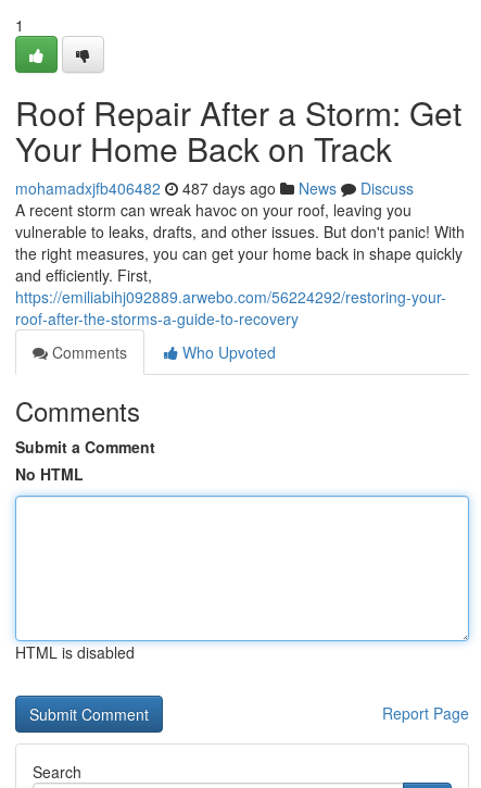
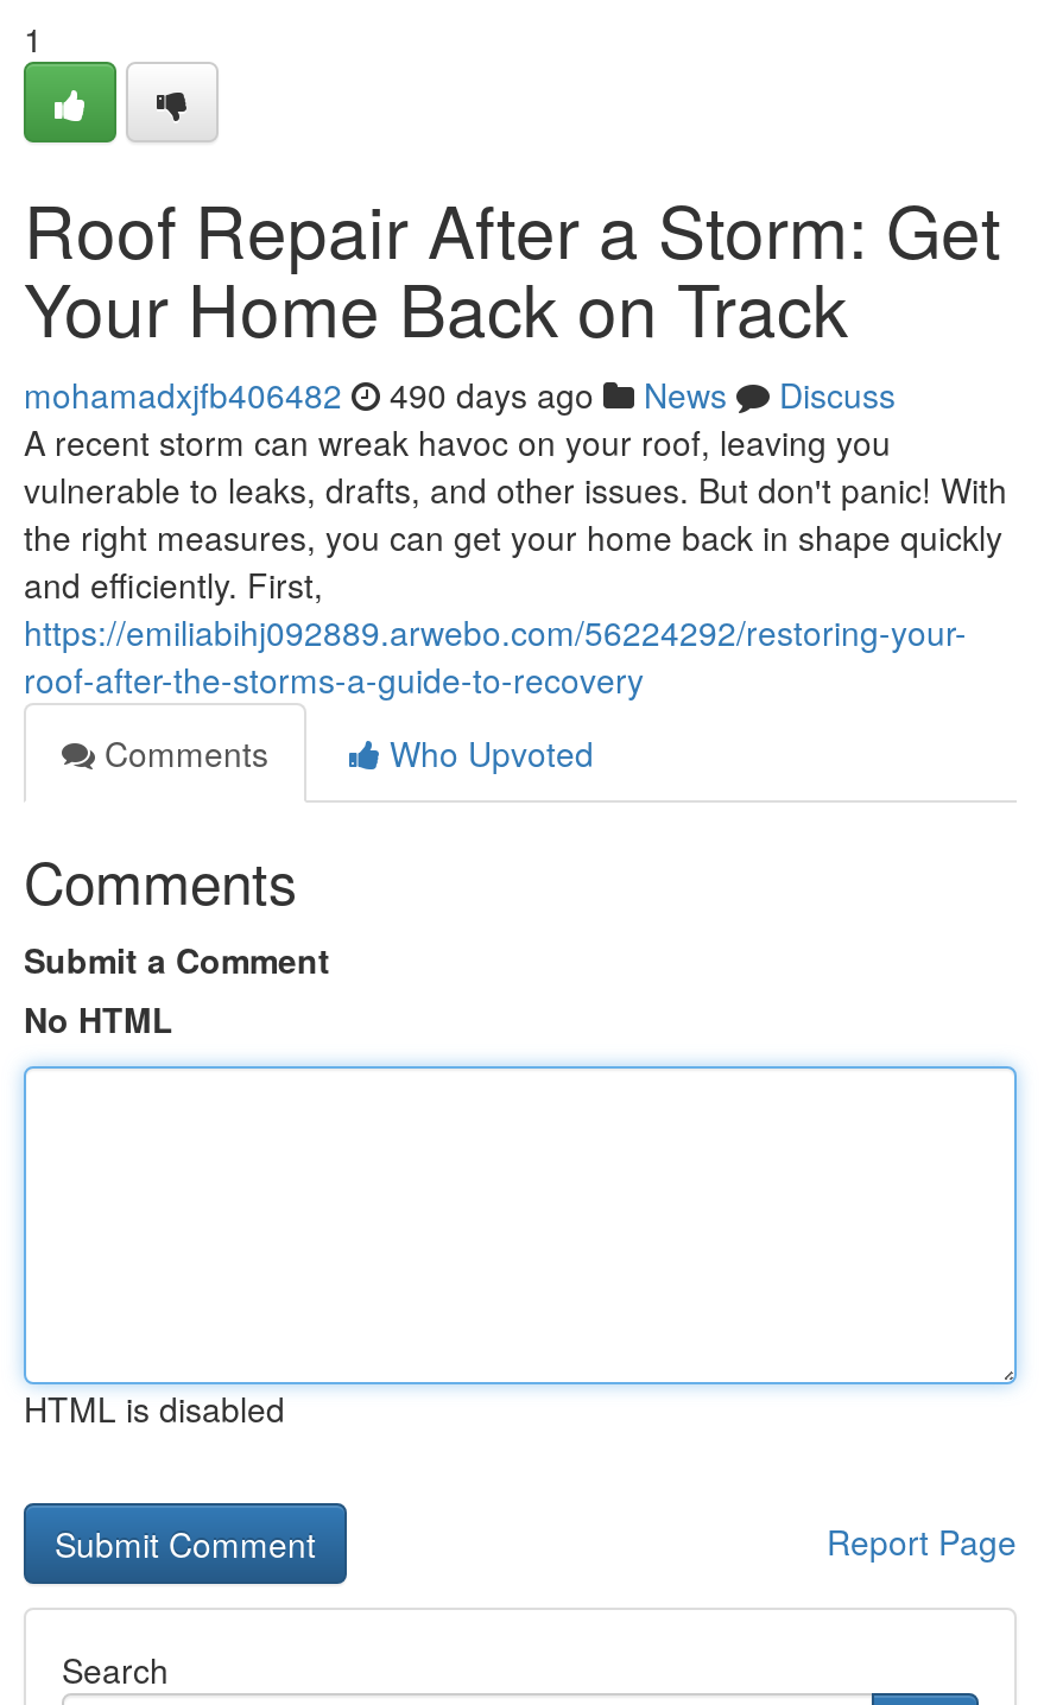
- mohamadxjfb406482 487 days ago News Discuss
+ mohamadxjfb406482 490 days ago News Discuss
